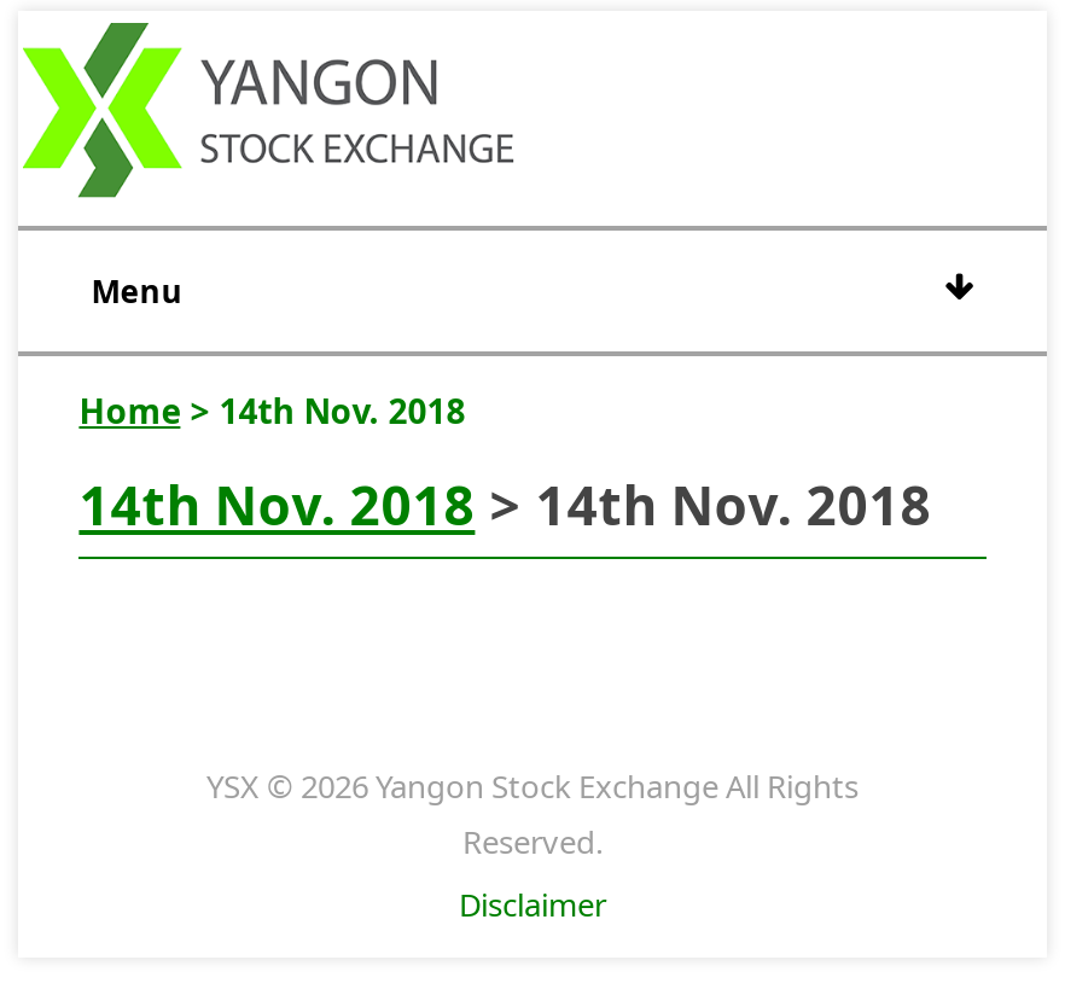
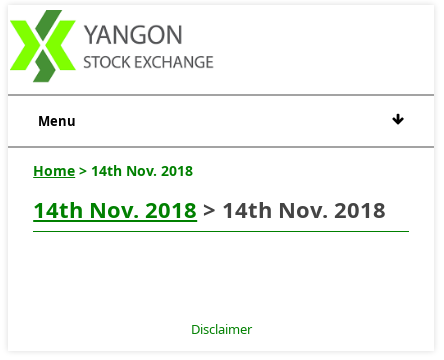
- YSX © 2026 Yangon Stock Exchange All Rights
- Reserved.
